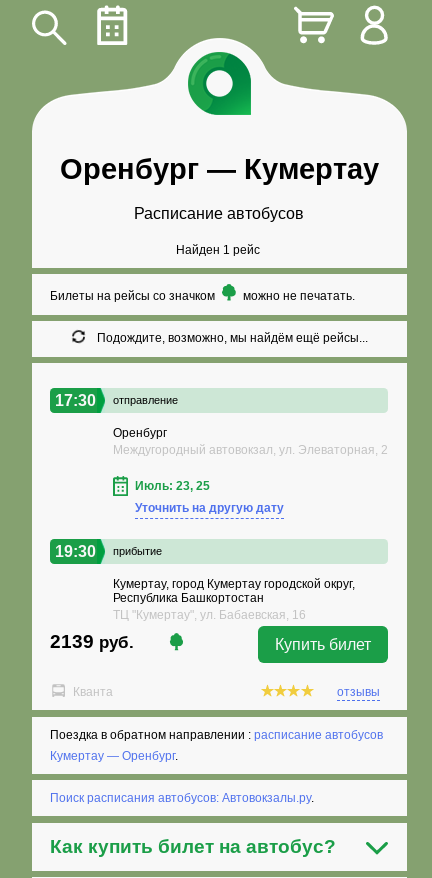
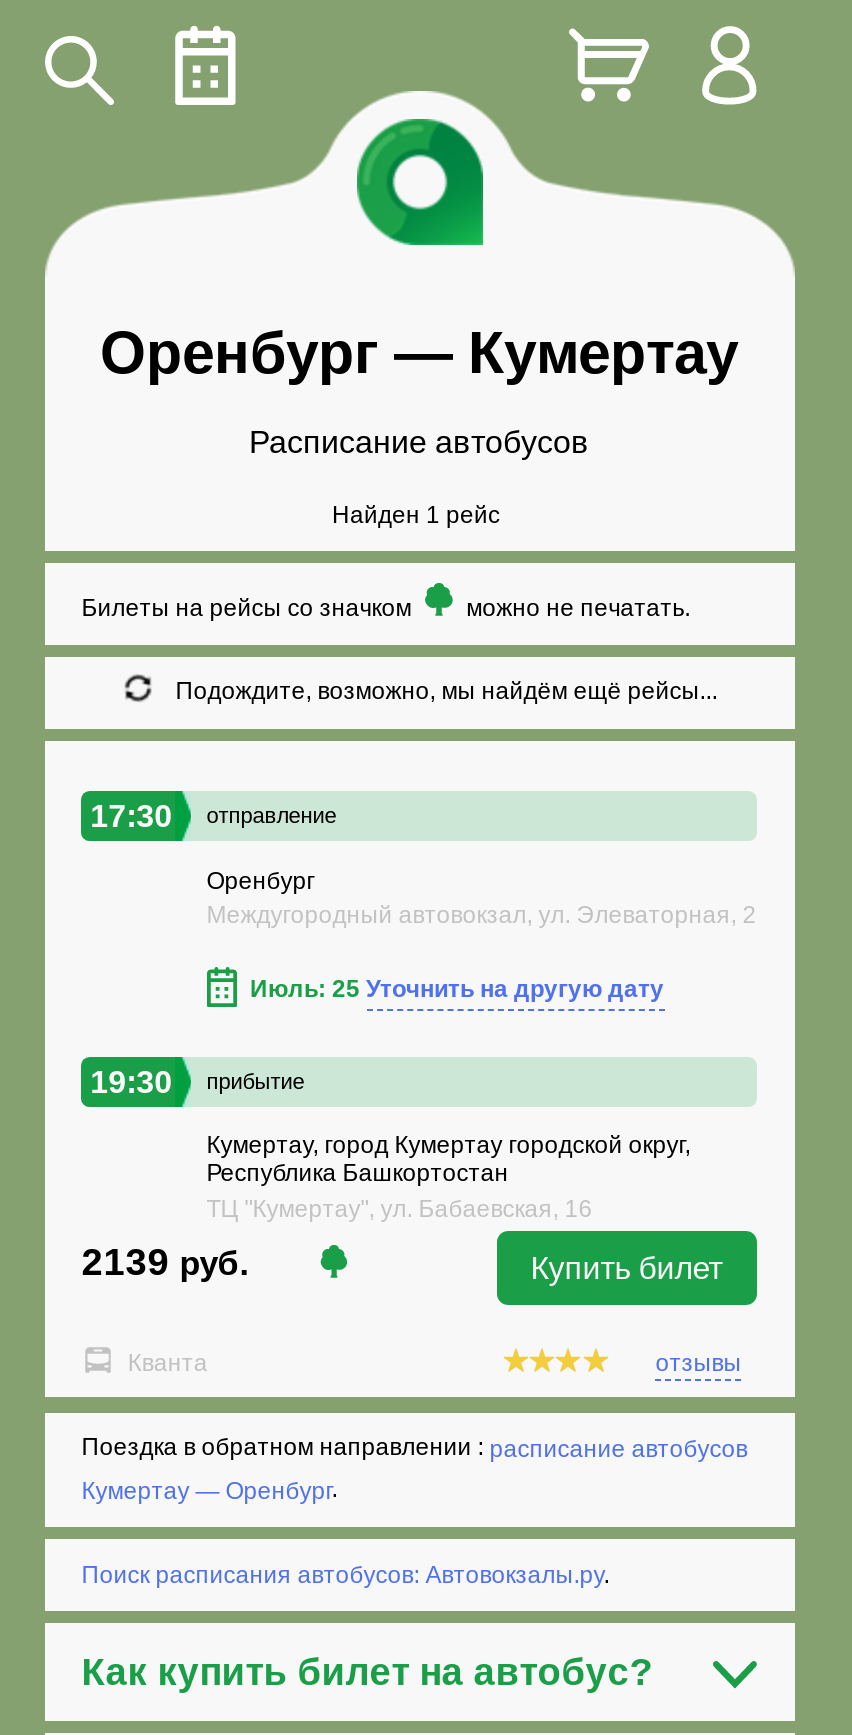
- Июль: 23, 25
- Уточнить на другую дату
+ Июль: 25 Уточнить на другую дату
